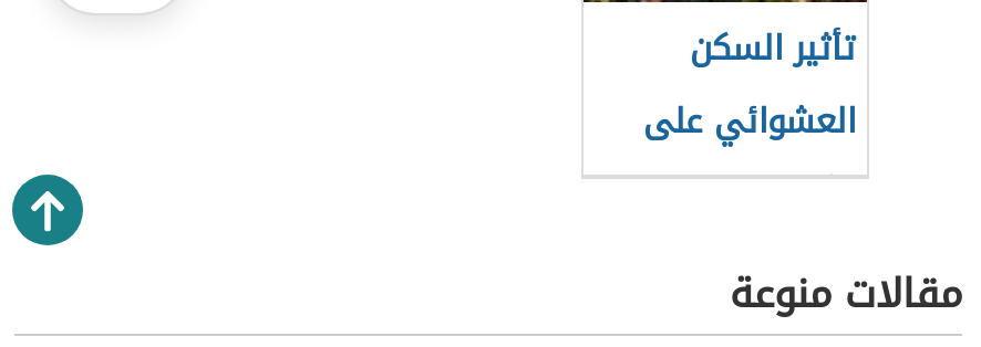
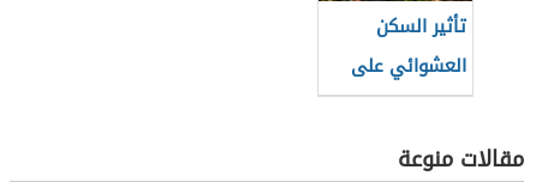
- [image]
